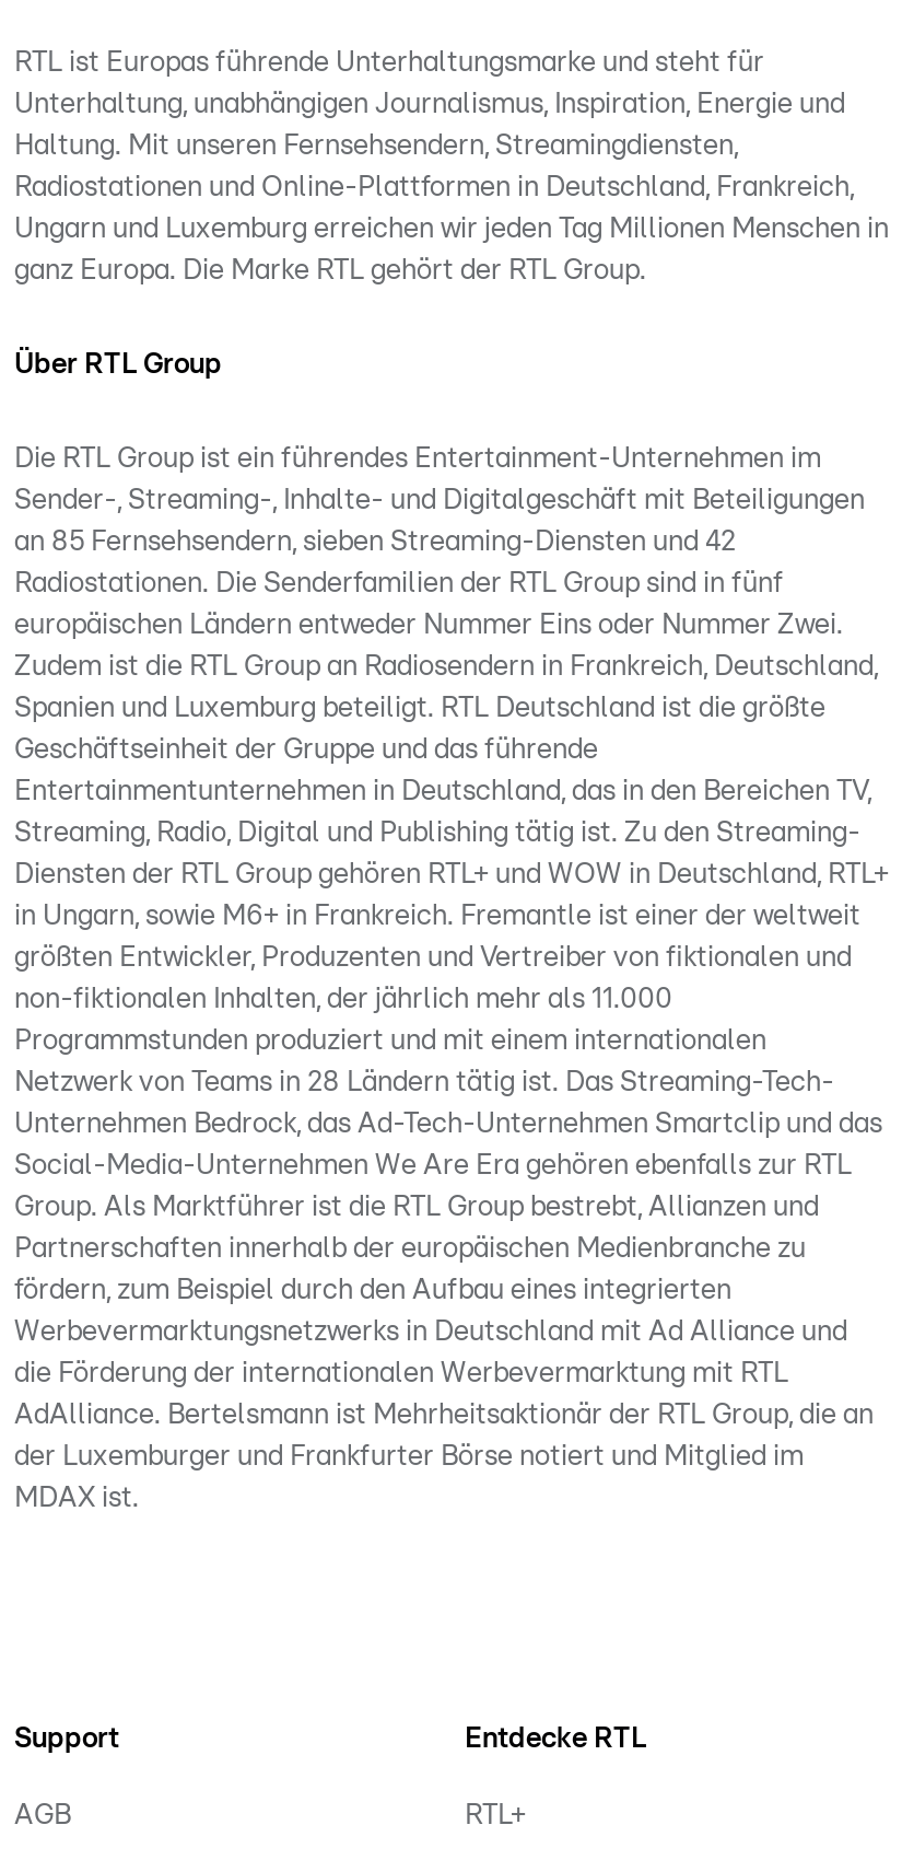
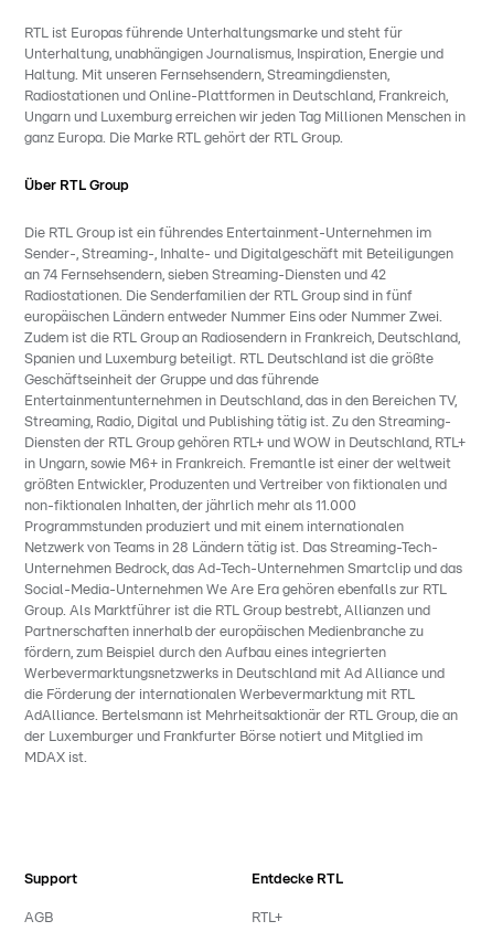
- an 85 Fernsehsendern, sieben Streaming-Diensten und 42
+ an 74 Fernsehsendern, sieben Streaming-Diensten und 42
